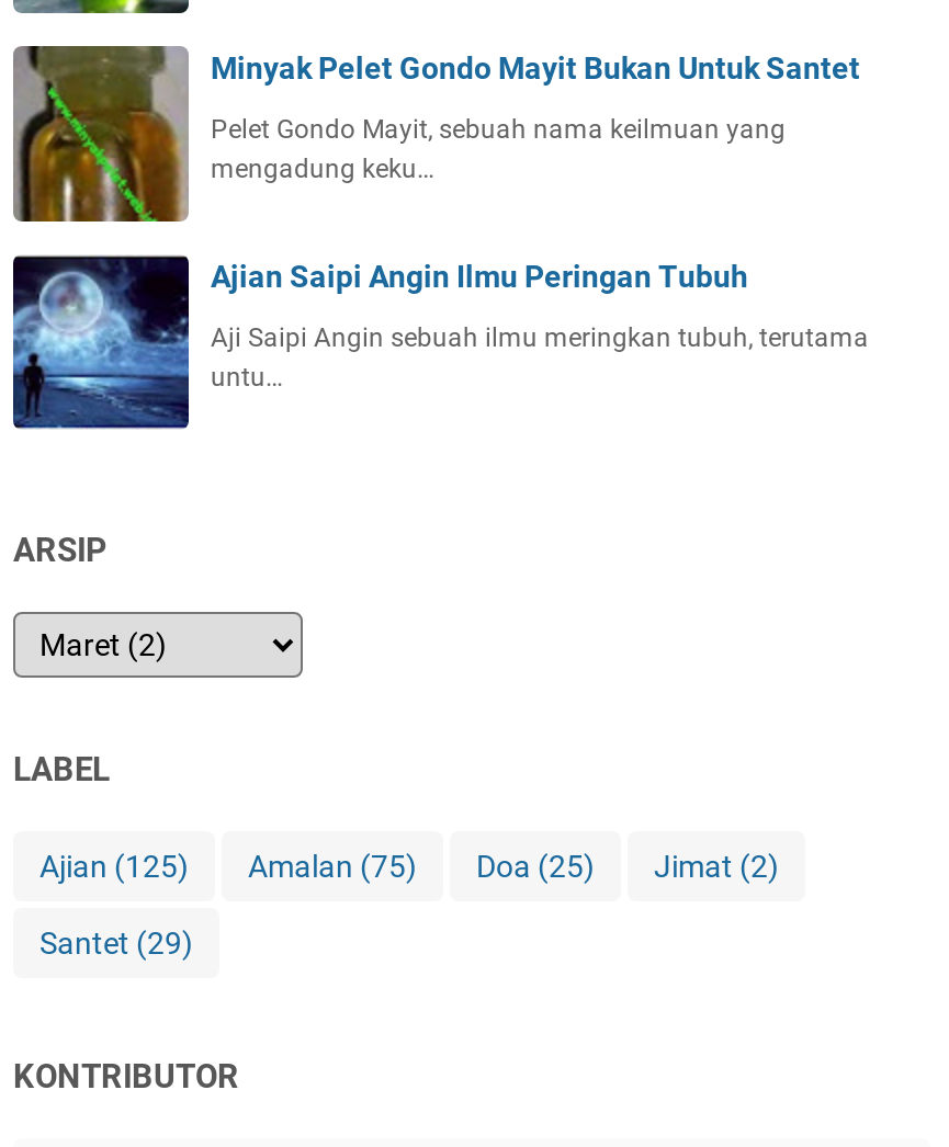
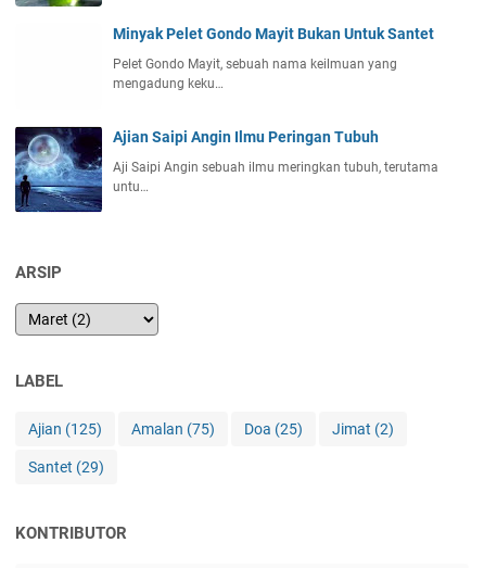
- [image]
